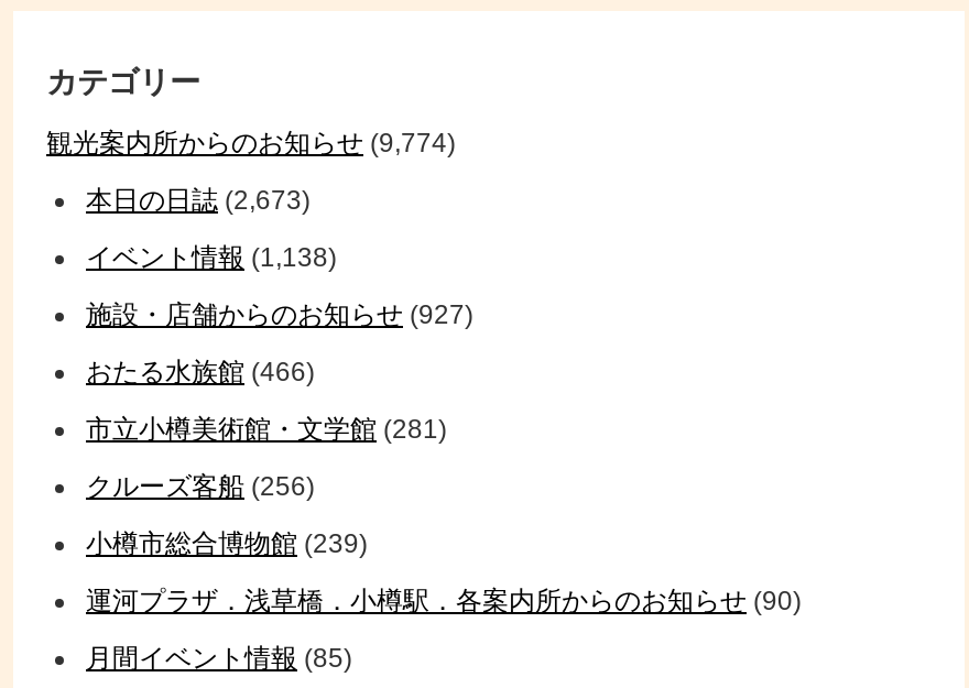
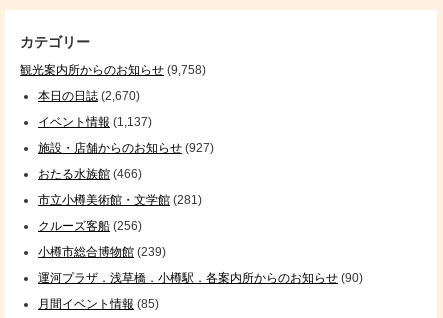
- 観光案内所からのお知らせ(9,774)
+ 観光案内所からのお知らせ(9,758)

- 本日の日誌(2,673)
+ 本日の日誌(2,670)

- イベント情報(1,138)
+ イベント情報(1,137)
